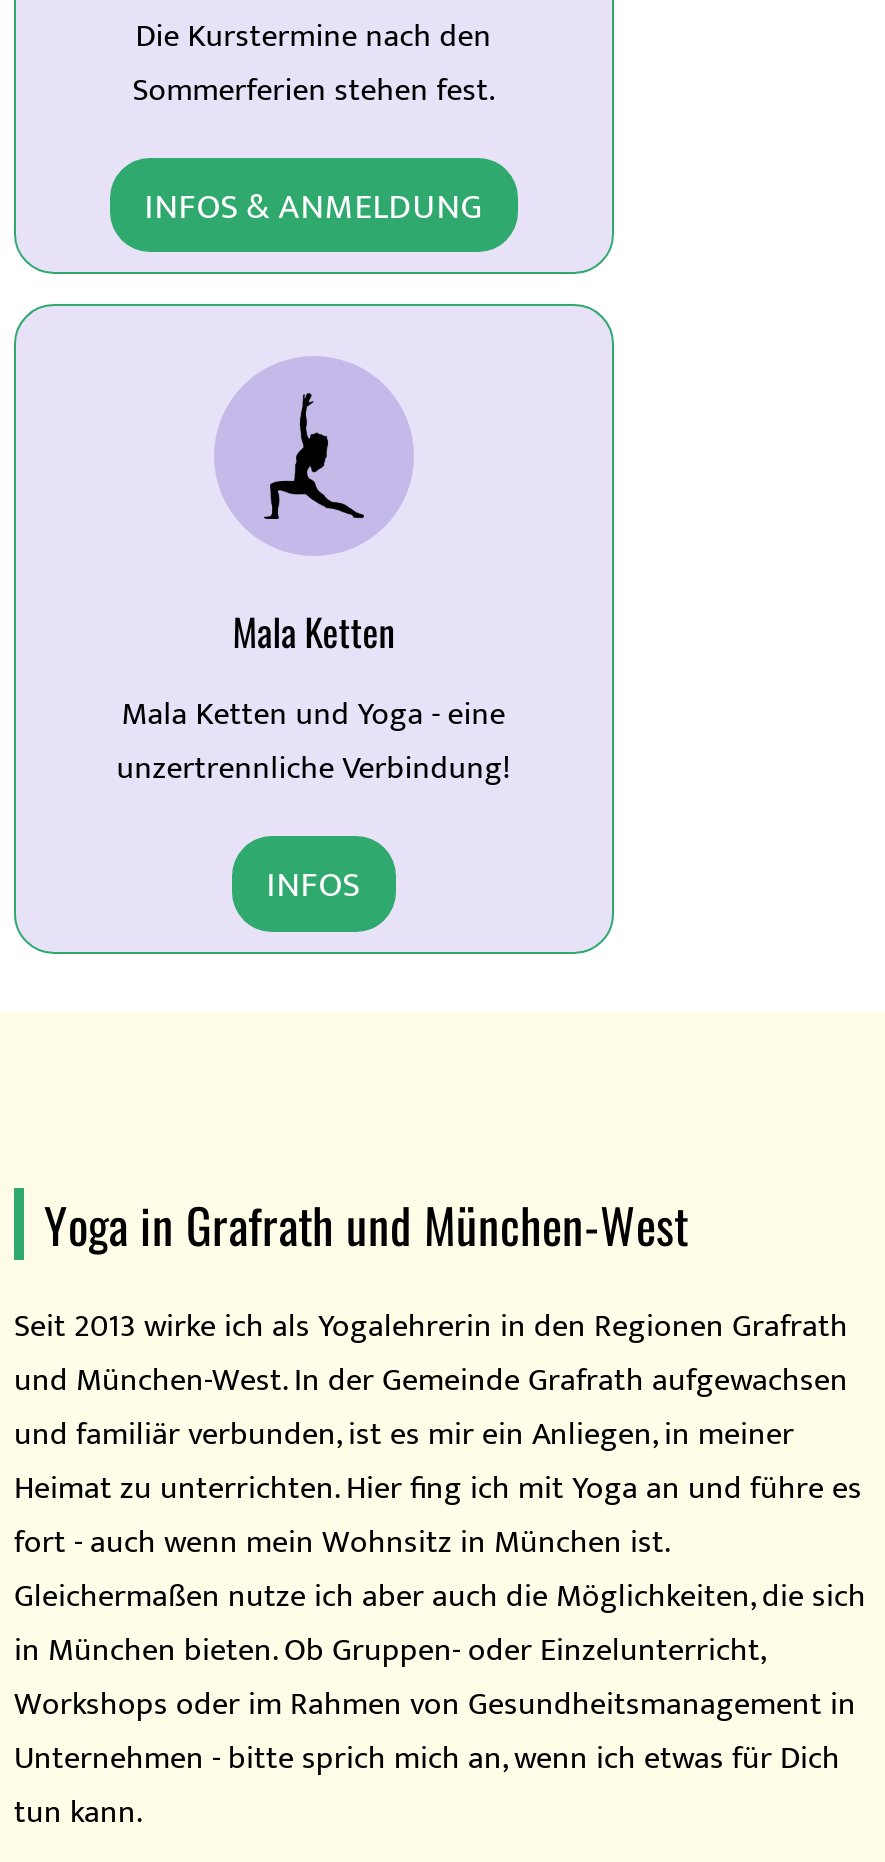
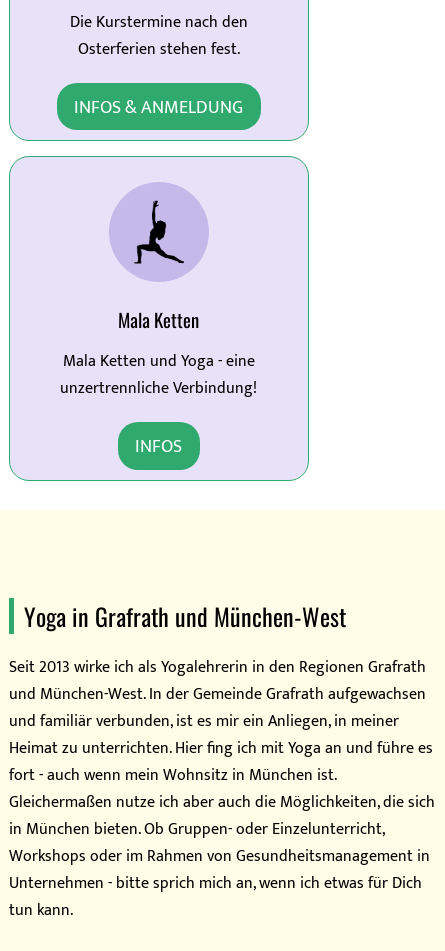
- Sommerferien stehen fest.
+ Osterferien stehen fest.
